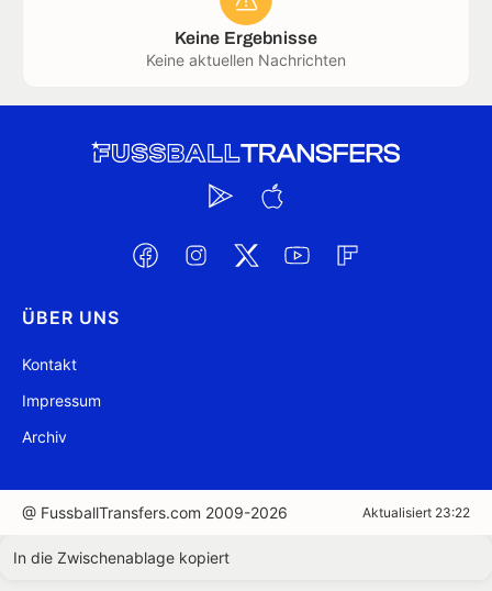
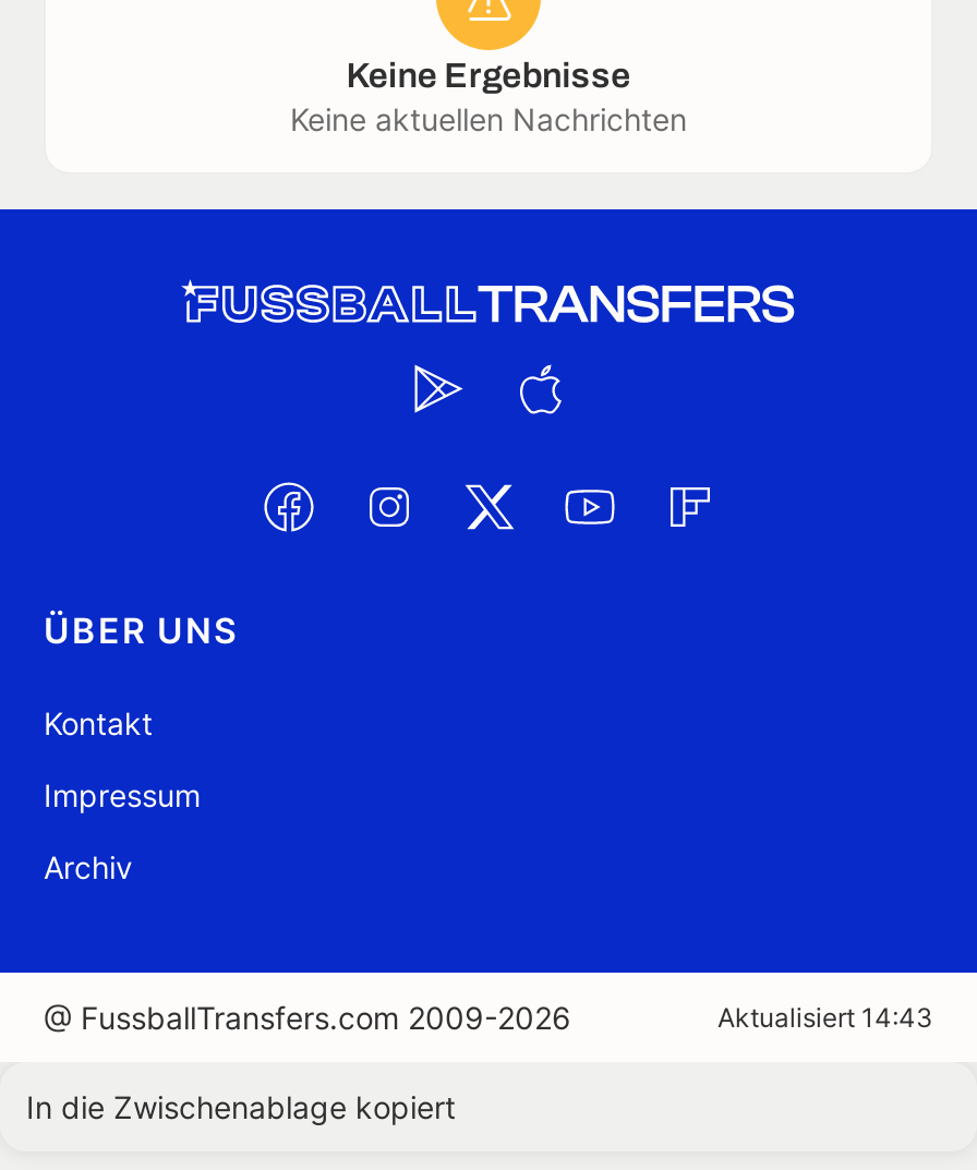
- Aktualisiert 23:22
+ Aktualisiert 14:43
